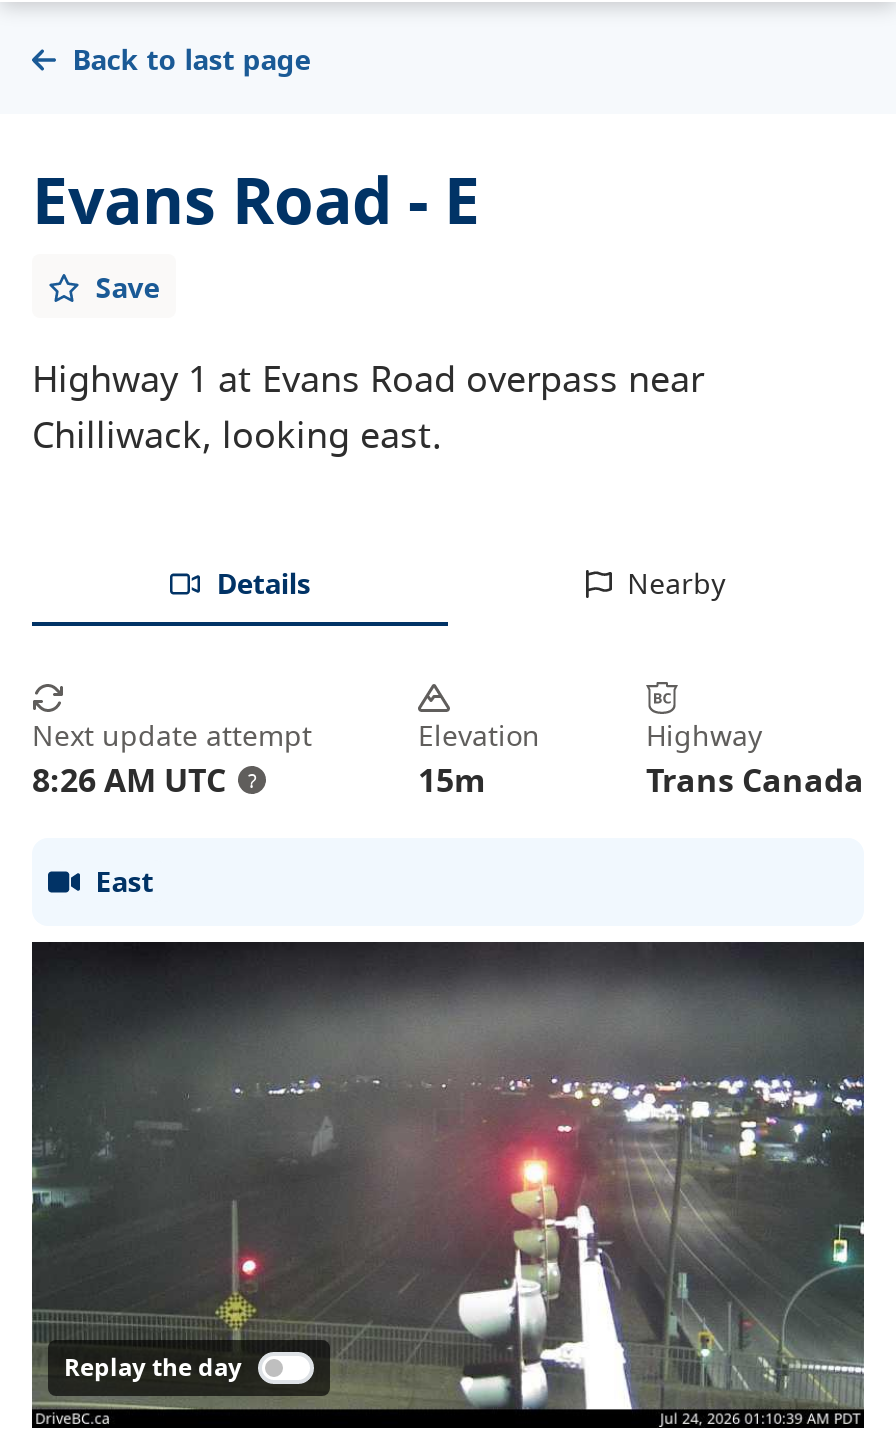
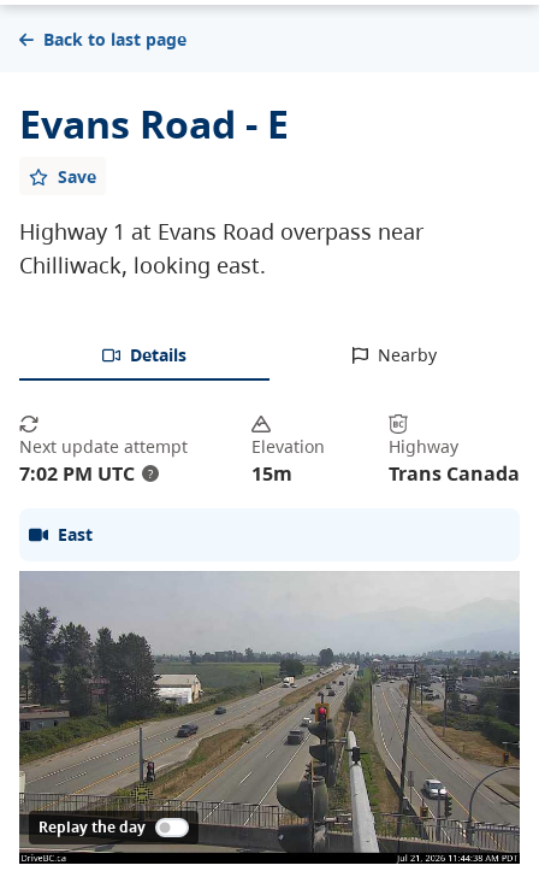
- 8:26 AM UTC
+ 7:02 PM UTC

- [image]
+ [image]
